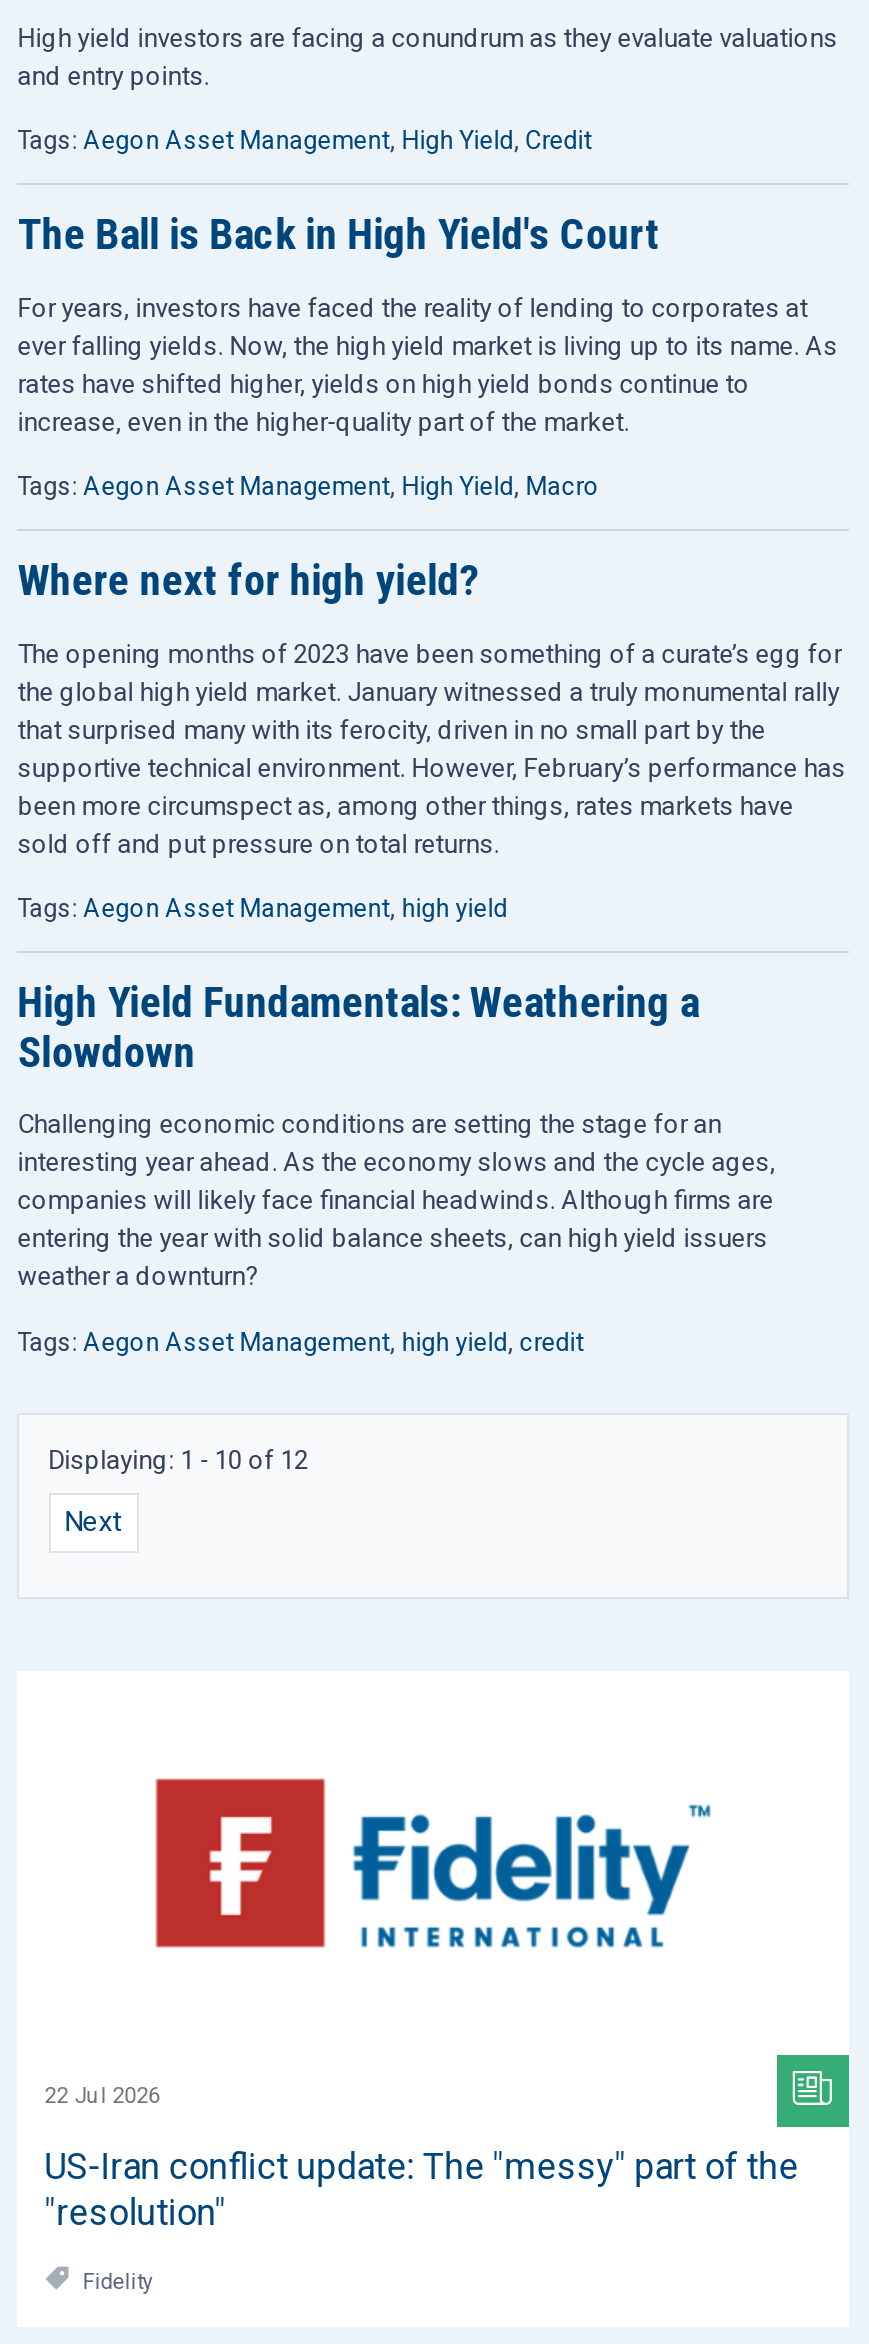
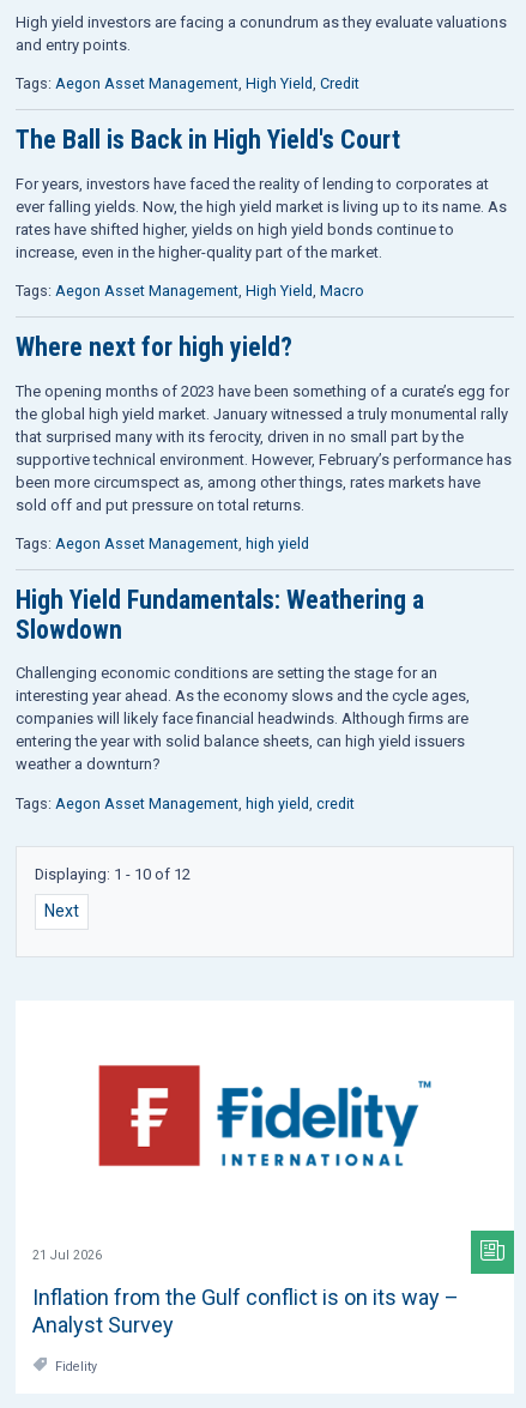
- 22 Jul 2026
+ 21 Jul 2026

- US-Iran conflict update: The "messy" part of the
- "resolution"
+ Inflation from the Gulf conflict is on its way –
+ Analyst Survey
